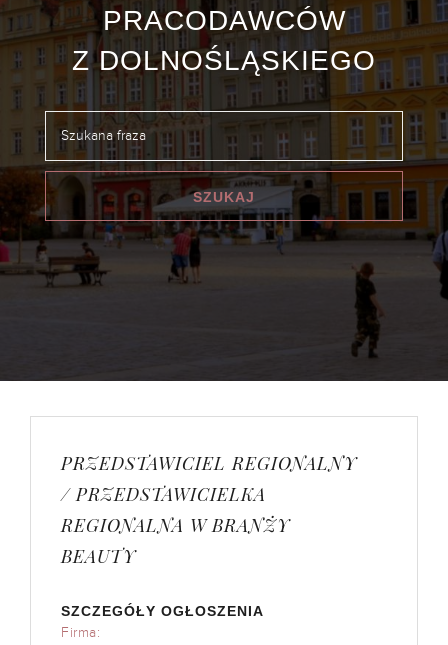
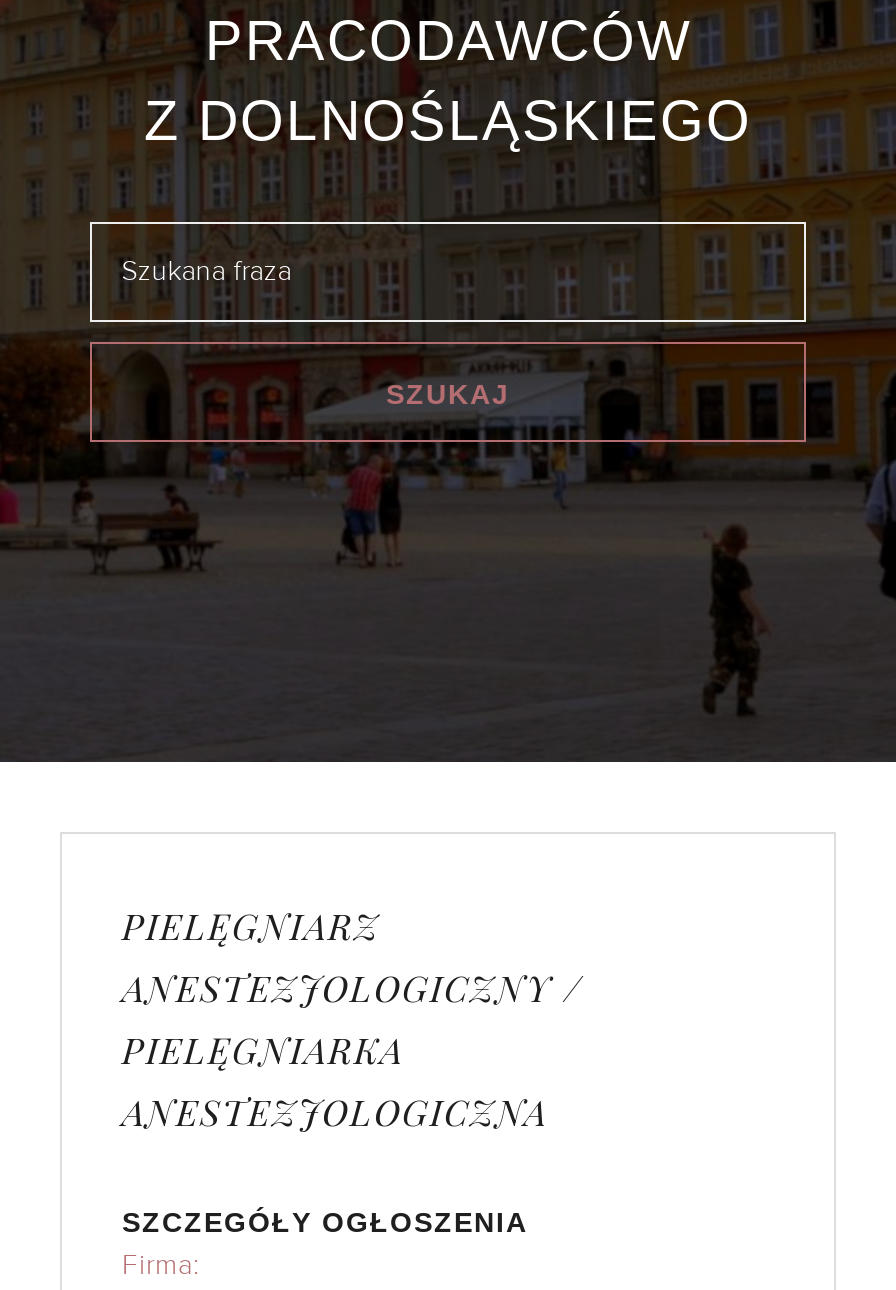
- PRZEDSTAWICIEL REGIONALNY
- / PRZEDSTAWICIELKA
- REGIONALNA W BRANŻY
- BEAUTY
+ PIELĘGNIARZ
+ ANESTEZJOLOGICZNY /
+ PIELĘGNIARKA
+ ANESTEZJOLOGICZNA
